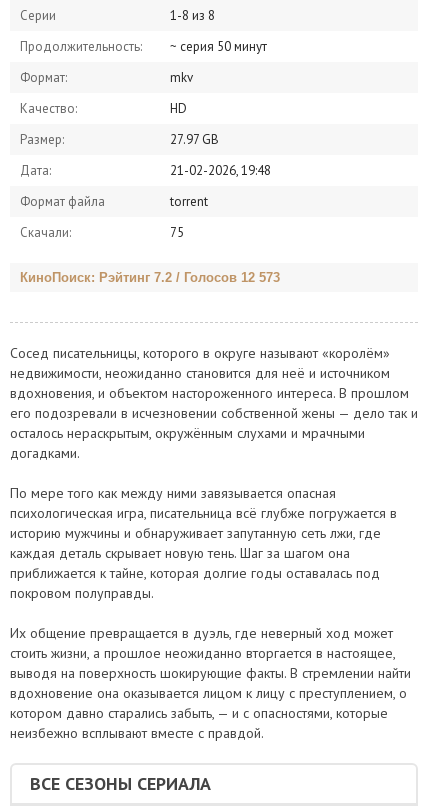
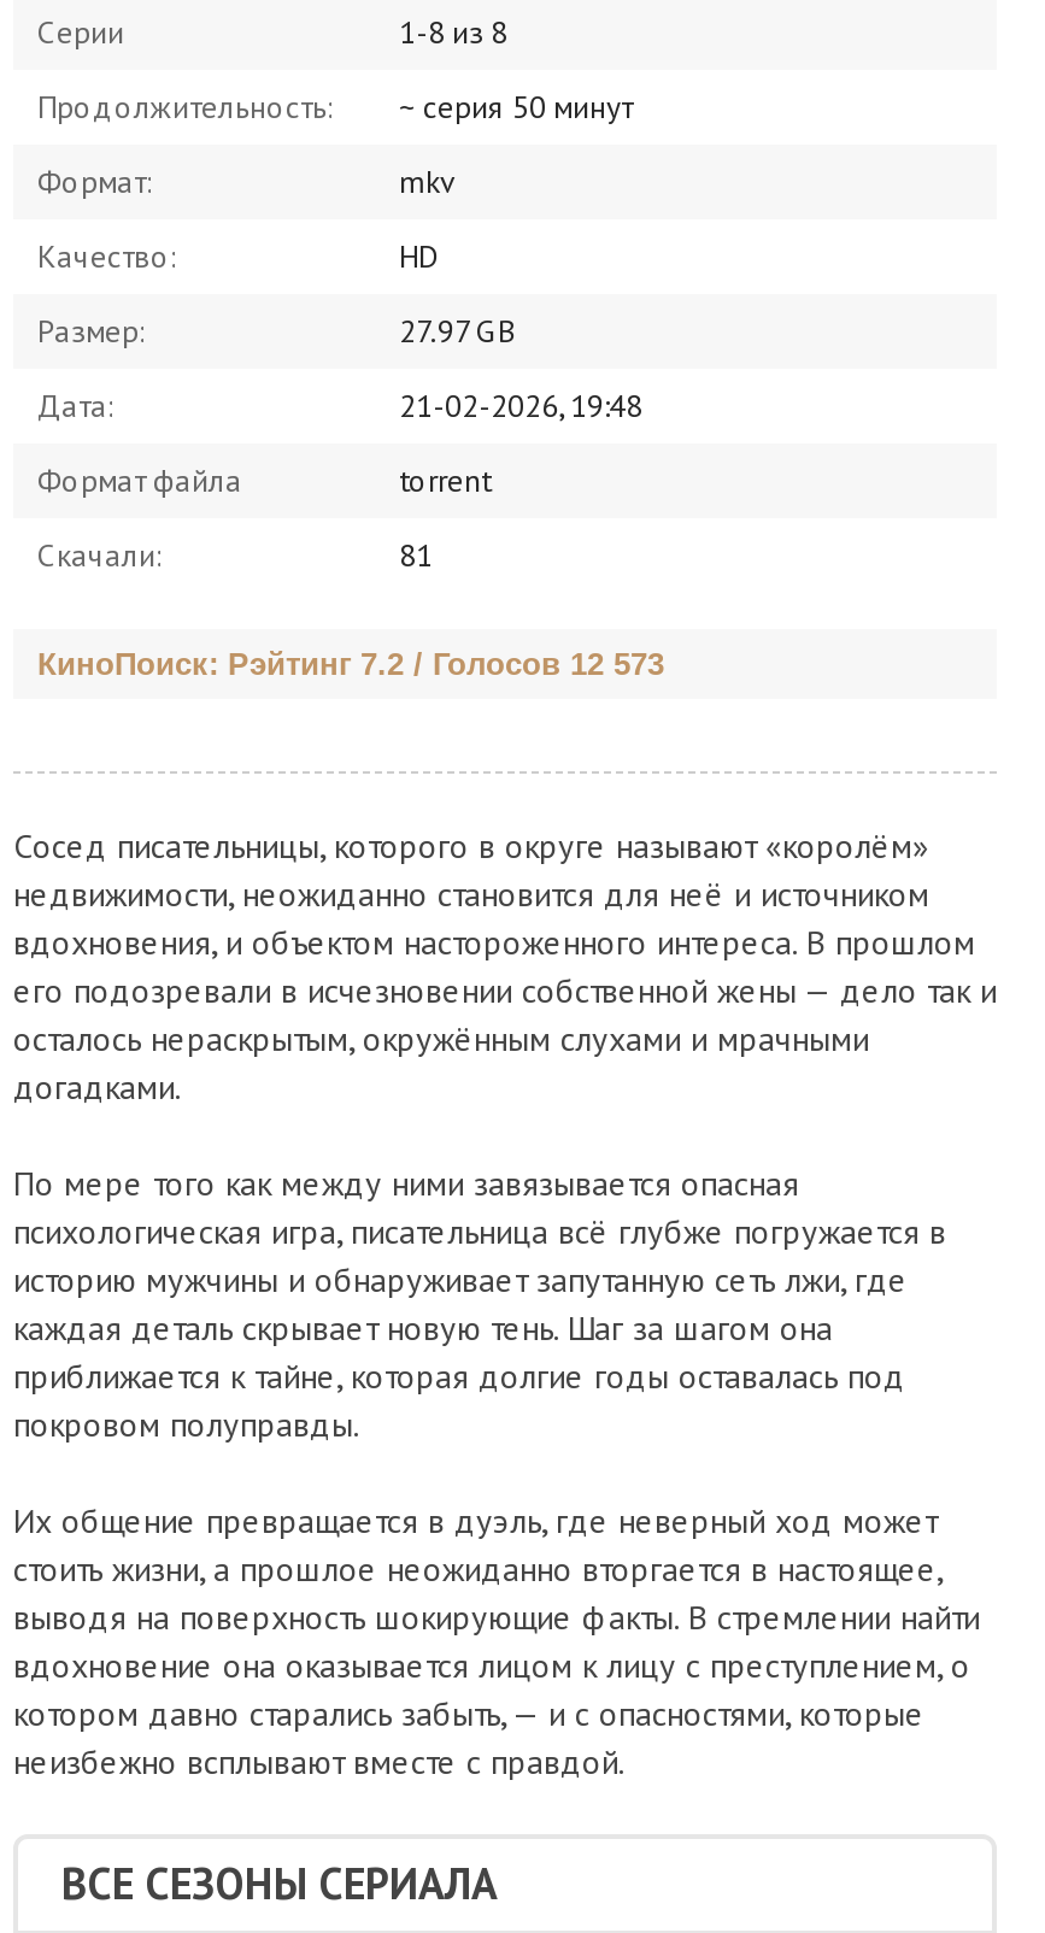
- 75
+ 81
